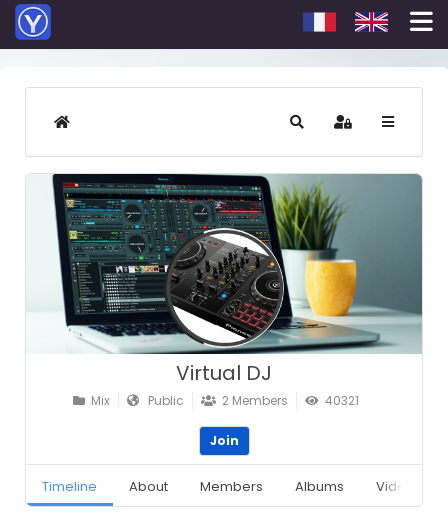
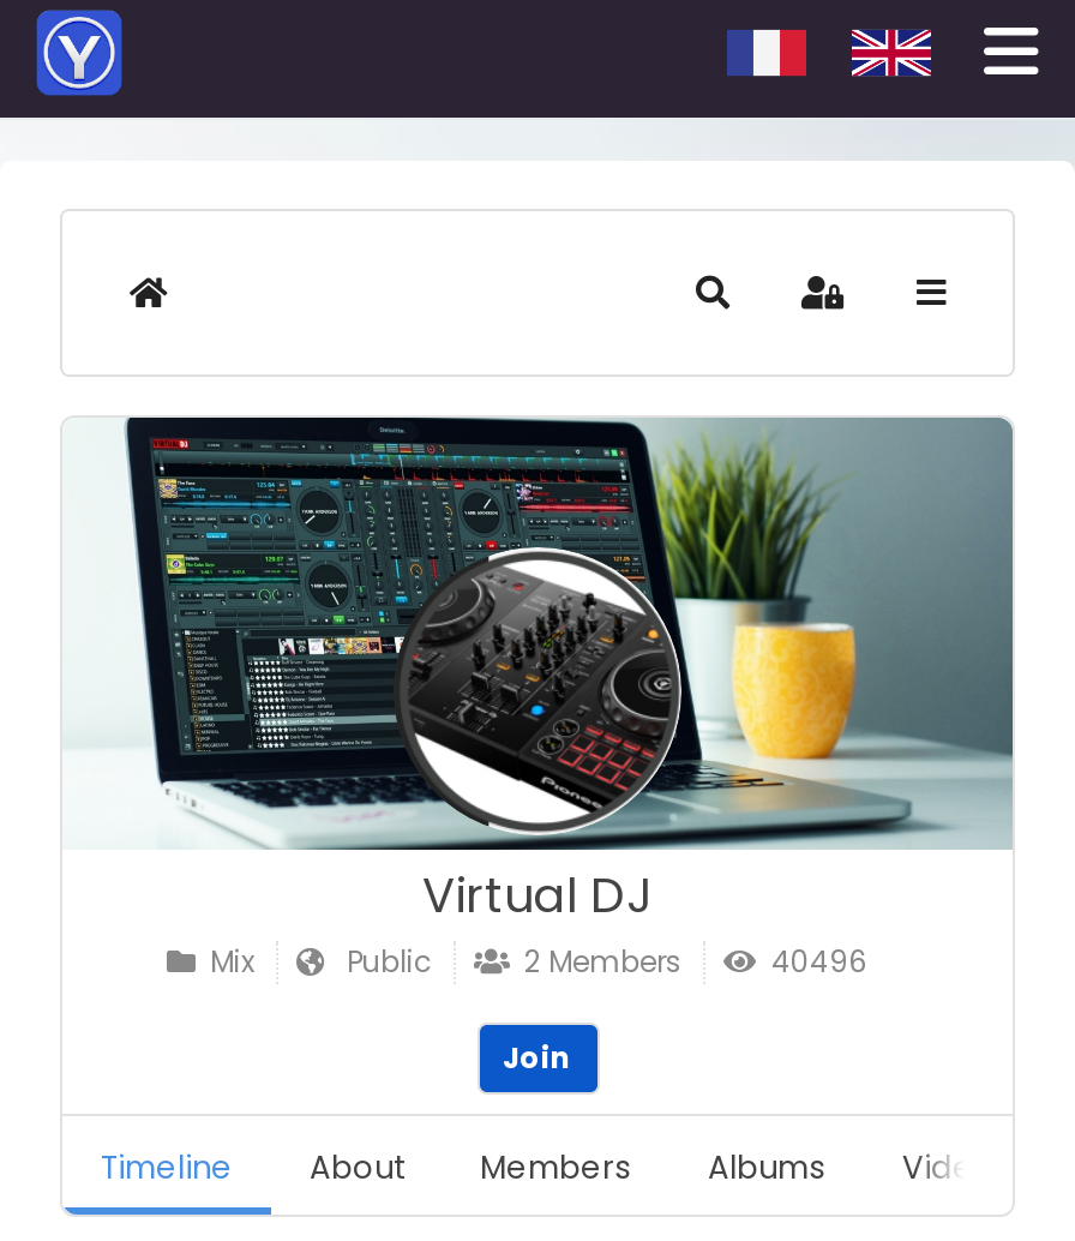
- Mix Public 2 Members 40321
+ Mix Public 2 Members 40496
